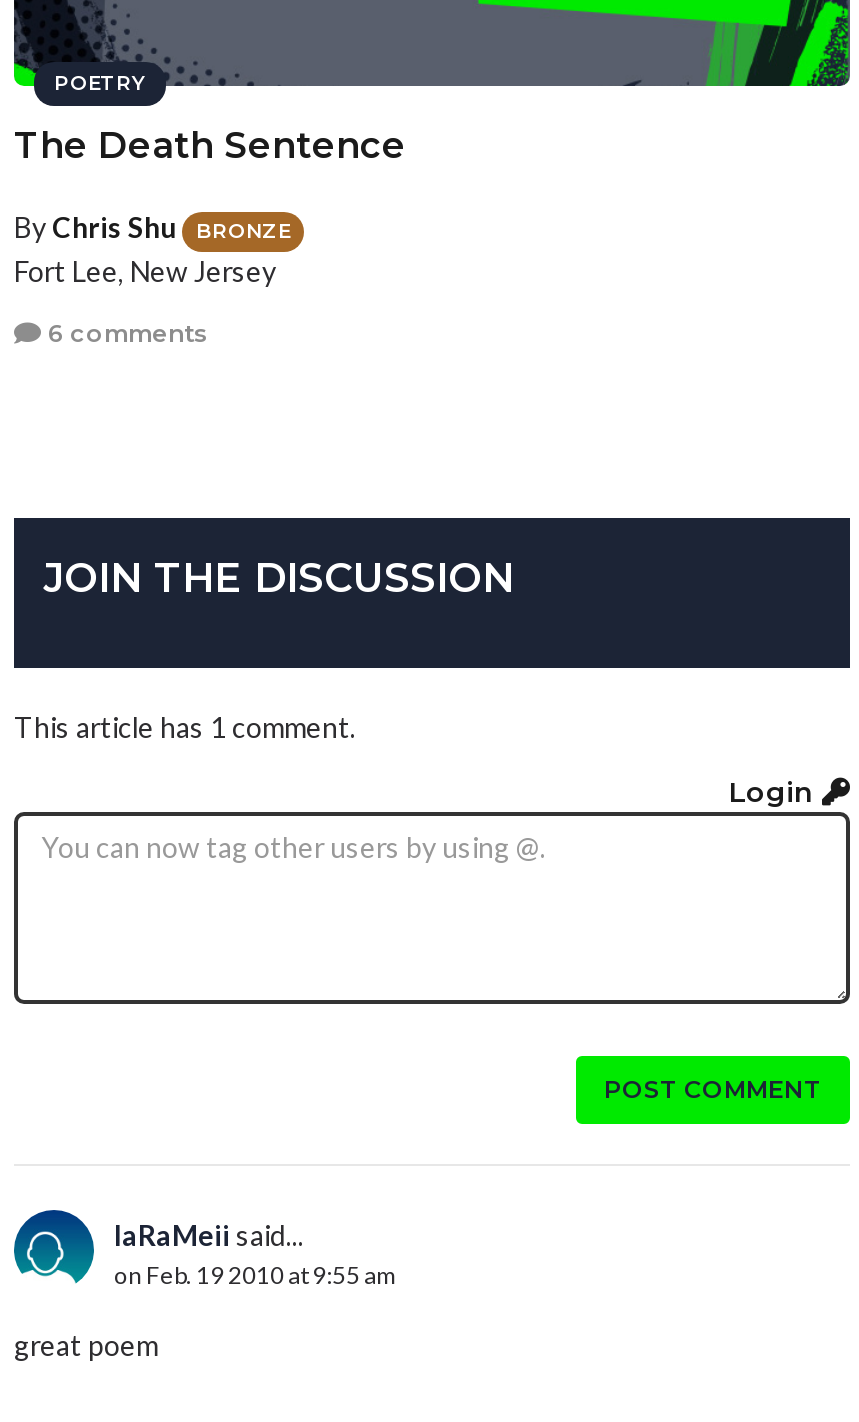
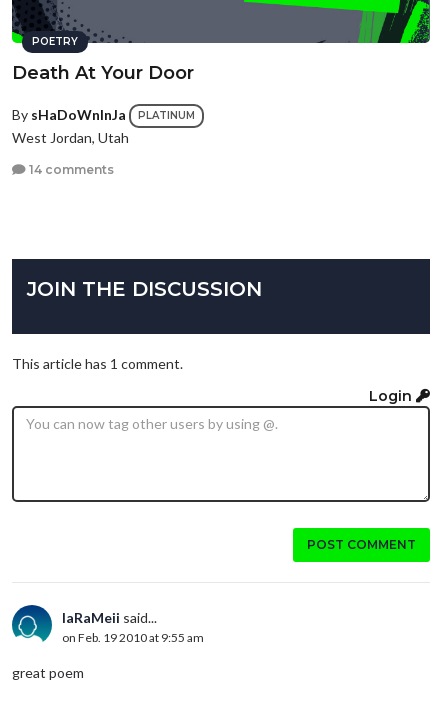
- The Death Sentence
+ Death At Your Door

- By Chris Shu
- BRONZE
- Fort Lee, New Jersey
+ By sHaDoWnInJa
+ PLATINUM
+ West Jordan, Utah

- 6 comments
+ 14 comments
